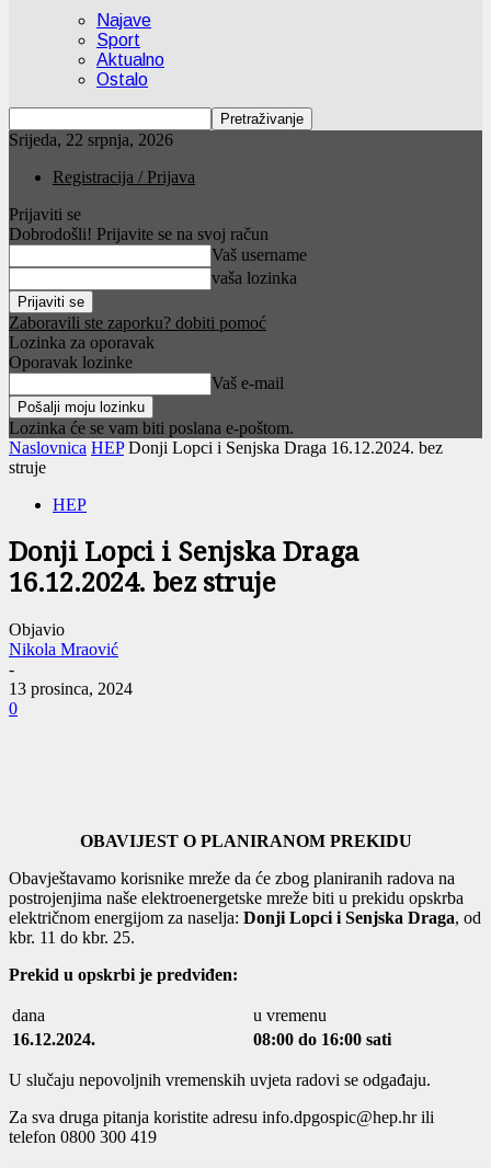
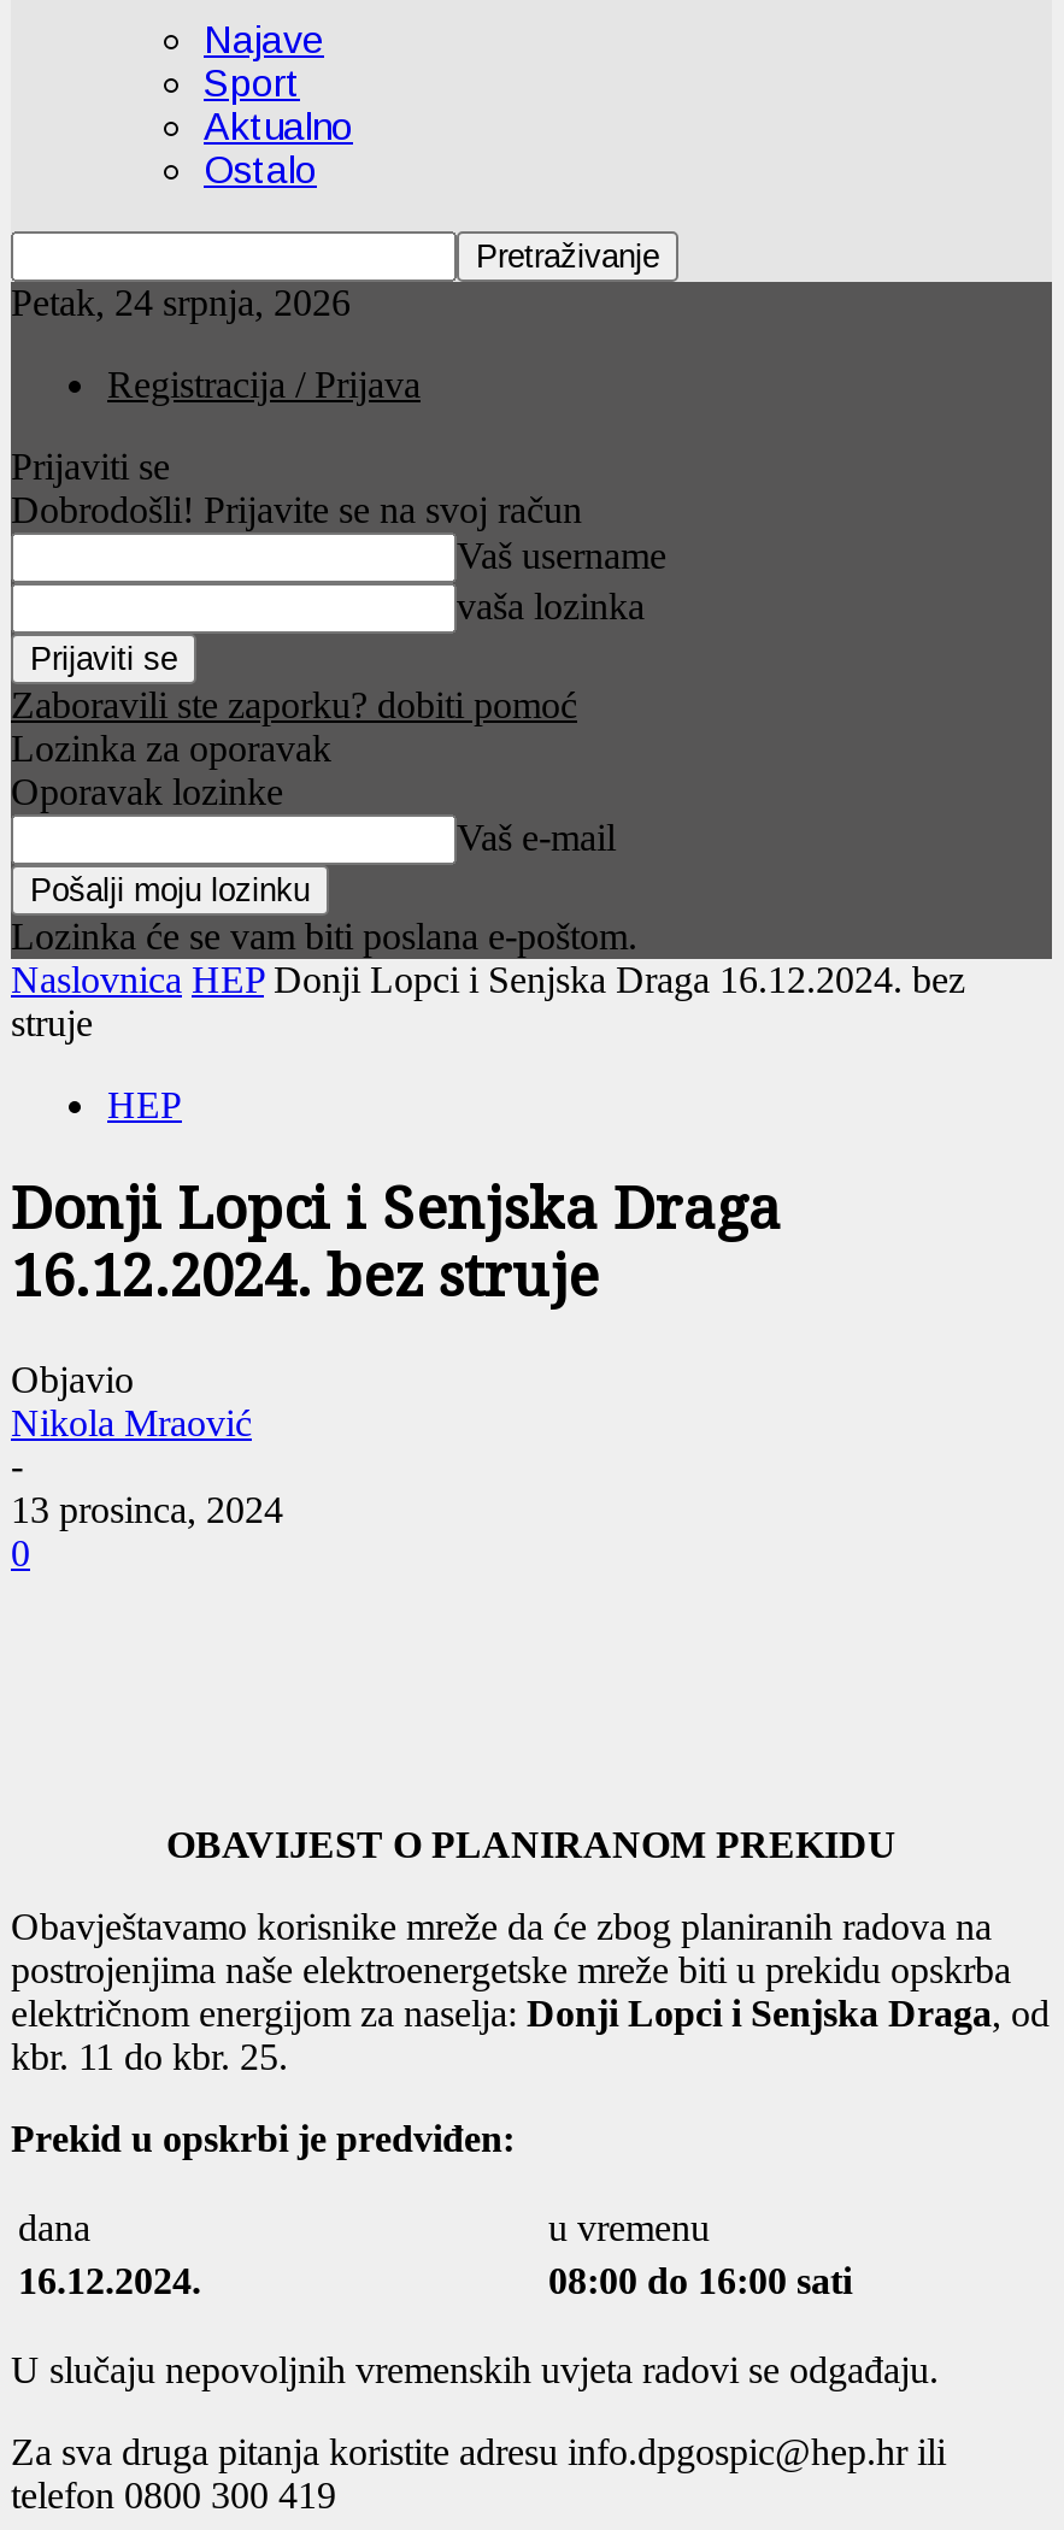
- Srijeda, 22 srpnja, 2026
+ Petak, 24 srpnja, 2026
